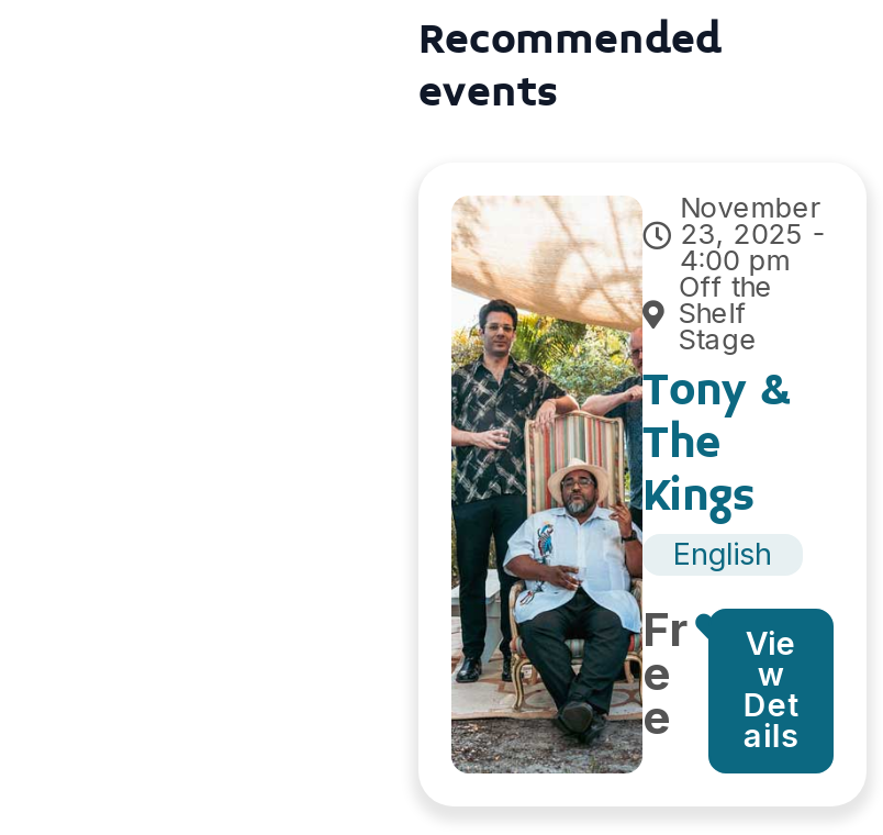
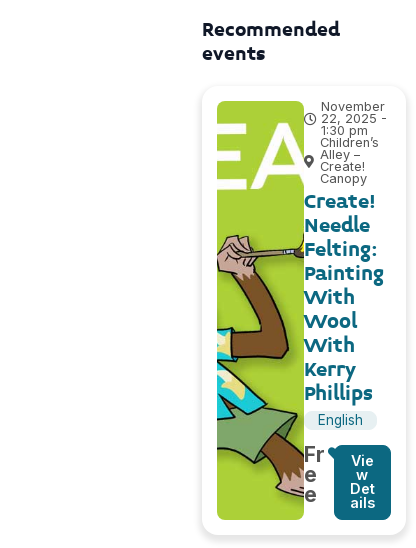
- [image]
- 23, 2025 -
- 4:00 pm
- Off the
- Shelf
- Stage
- Tony &
- The
- Kings
+ [image]
+ 22, 2025 -
+ 1:30 pm
+ Children’s
+ Alley –
+ Create!
+ Canopy
+ Create!
+ Needle
+ Felting:
+ Painting
+ With
+ Wool
+ With
+ Kerry
+ Phillips
